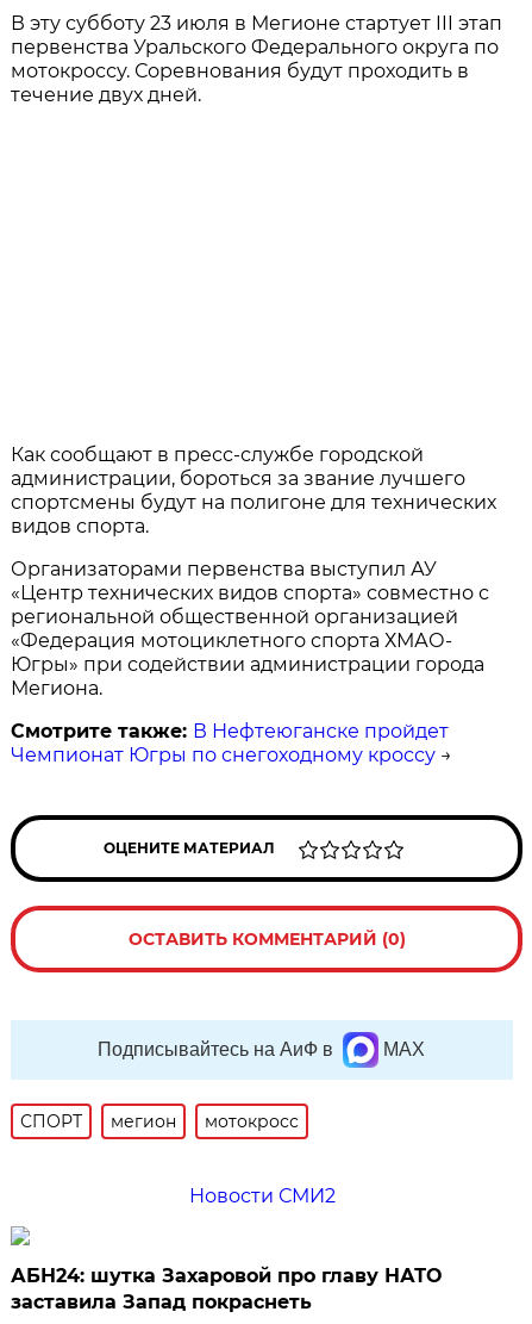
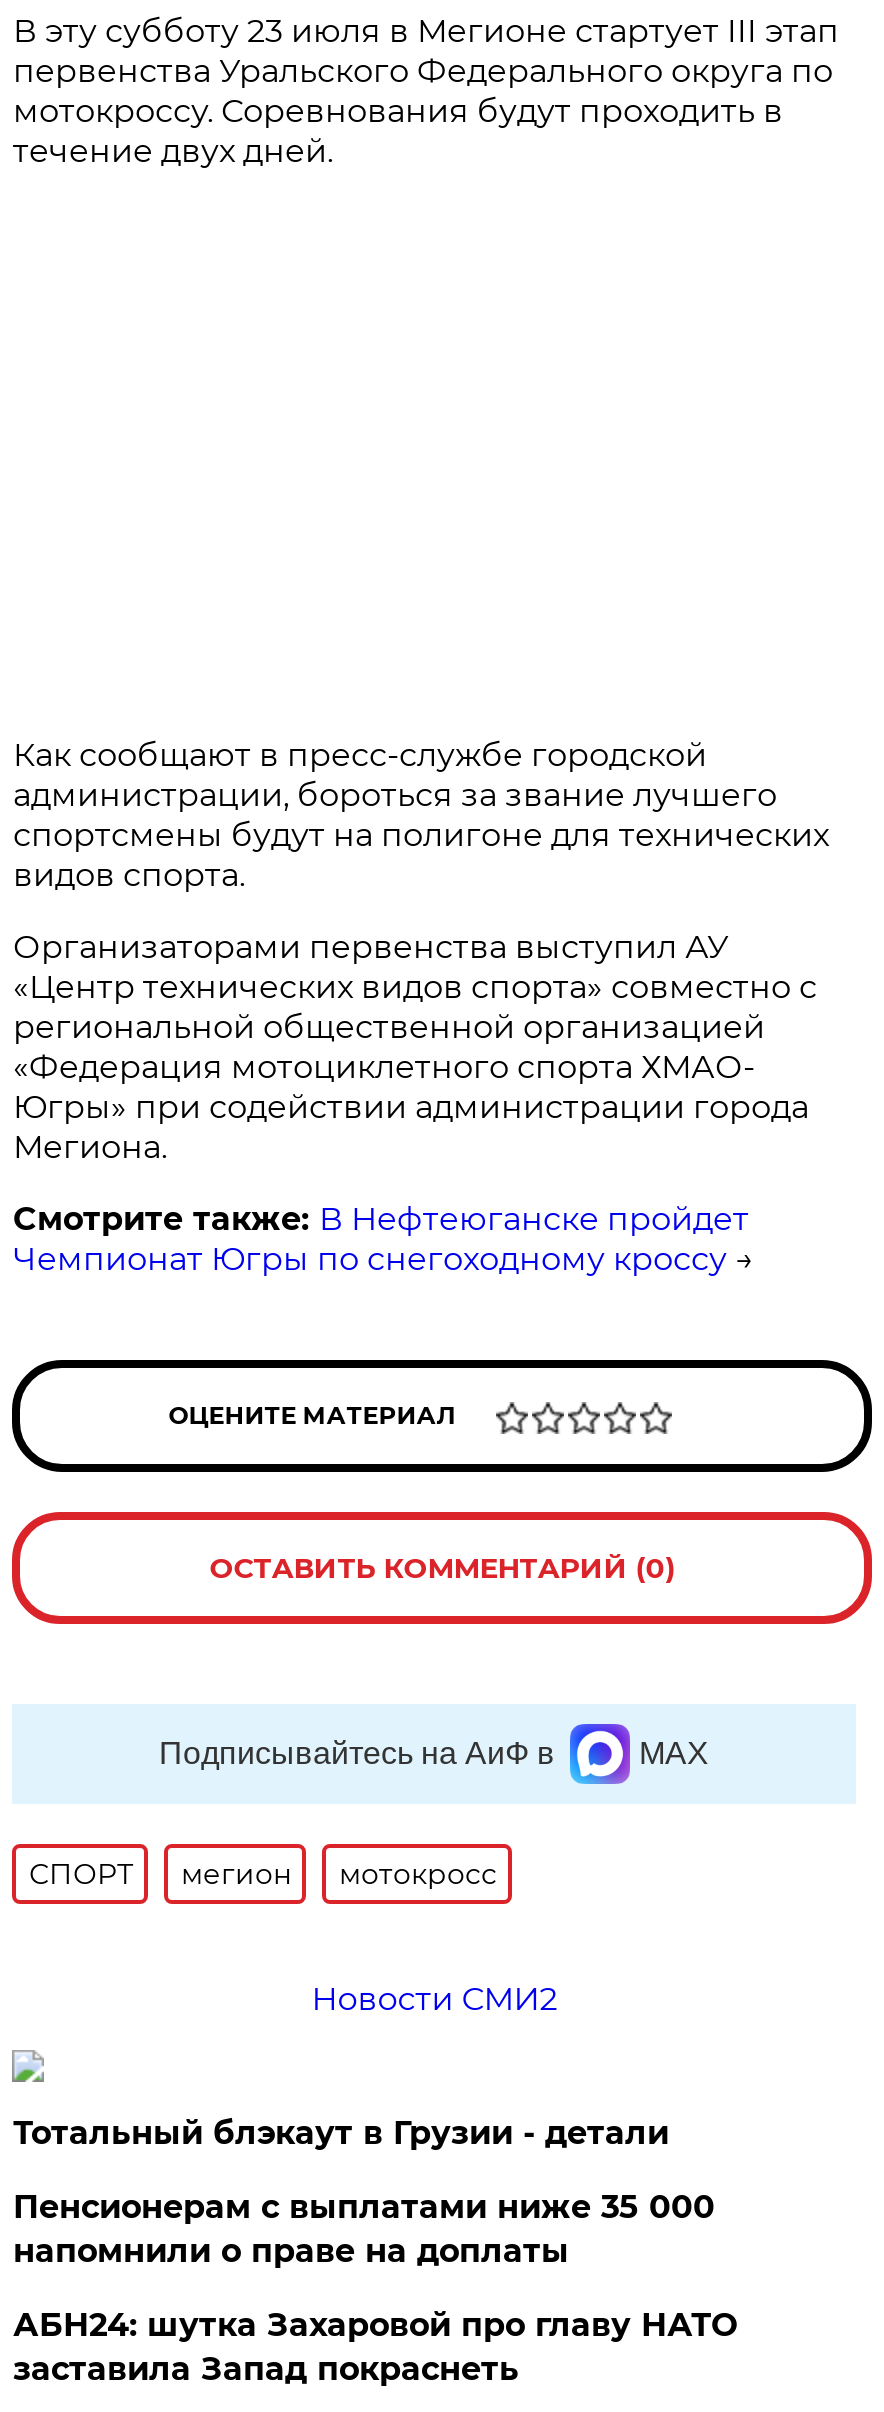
+ Тотальный блэкаут в Грузии - детали
+ Пенсионерам с выплатами ниже 35 000
+ напомнили о праве на доплаты
